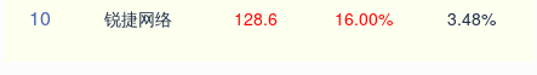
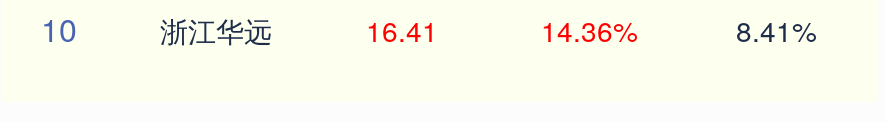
- 锐捷网络
- 128.6
- 16.00%
- 3.48%
+ 浙江华远
+ 16.41
+ 14.36%
+ 8.41%
